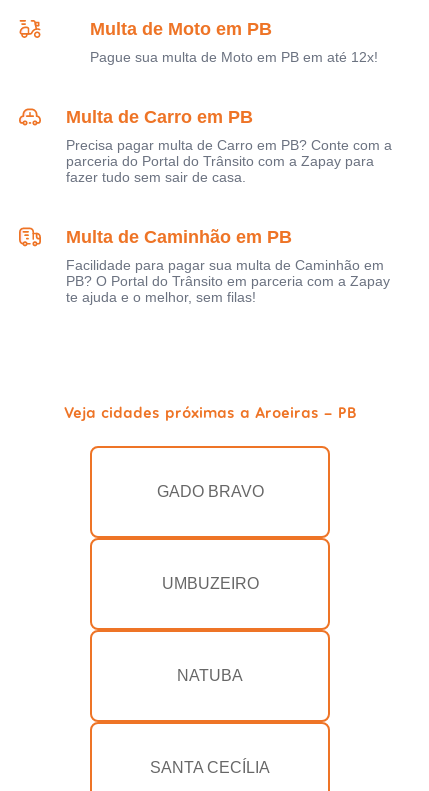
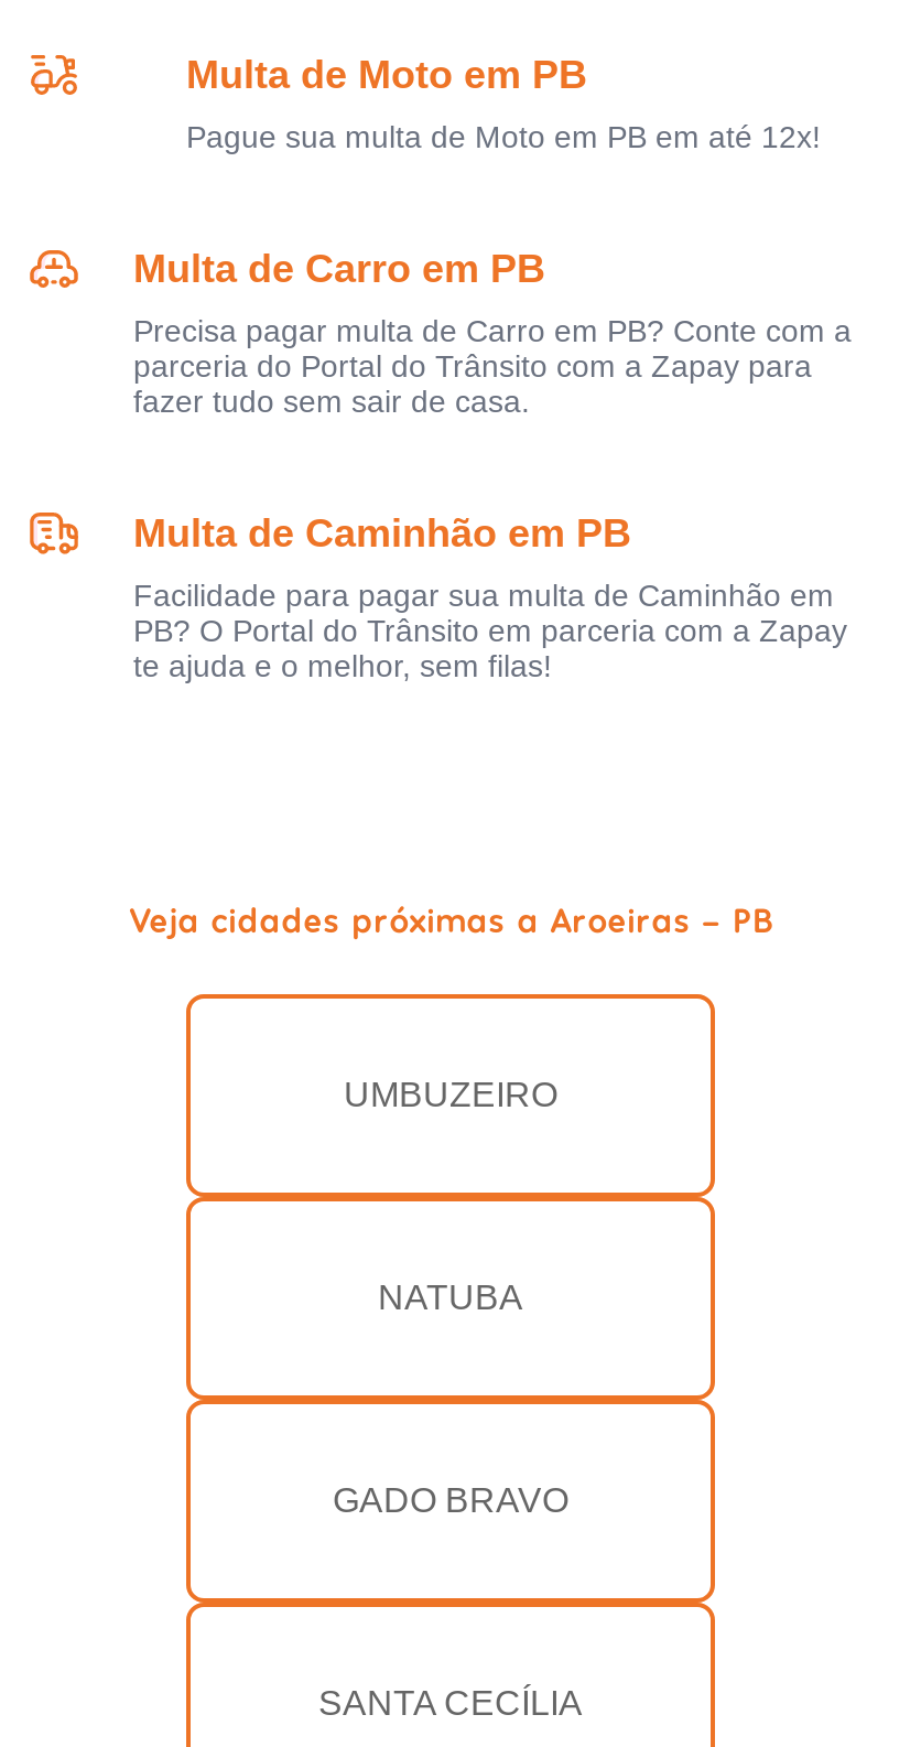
moved down: GADO BRAVO

moved up: UMBUZEIRO | NATUBA
